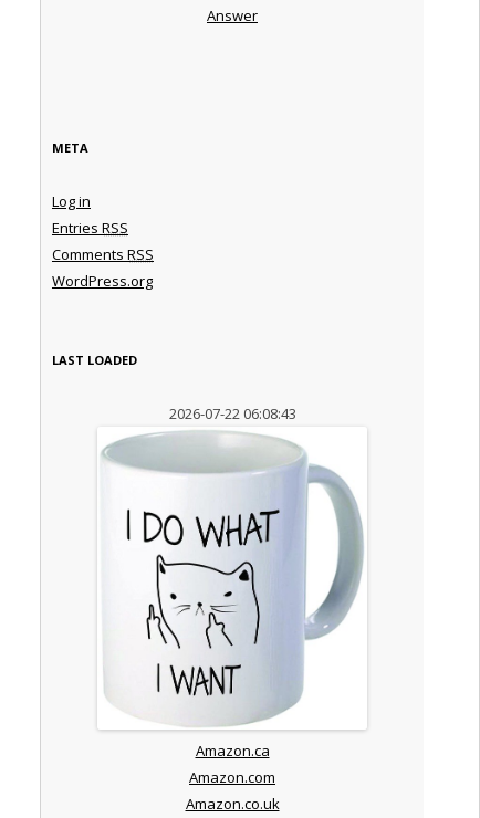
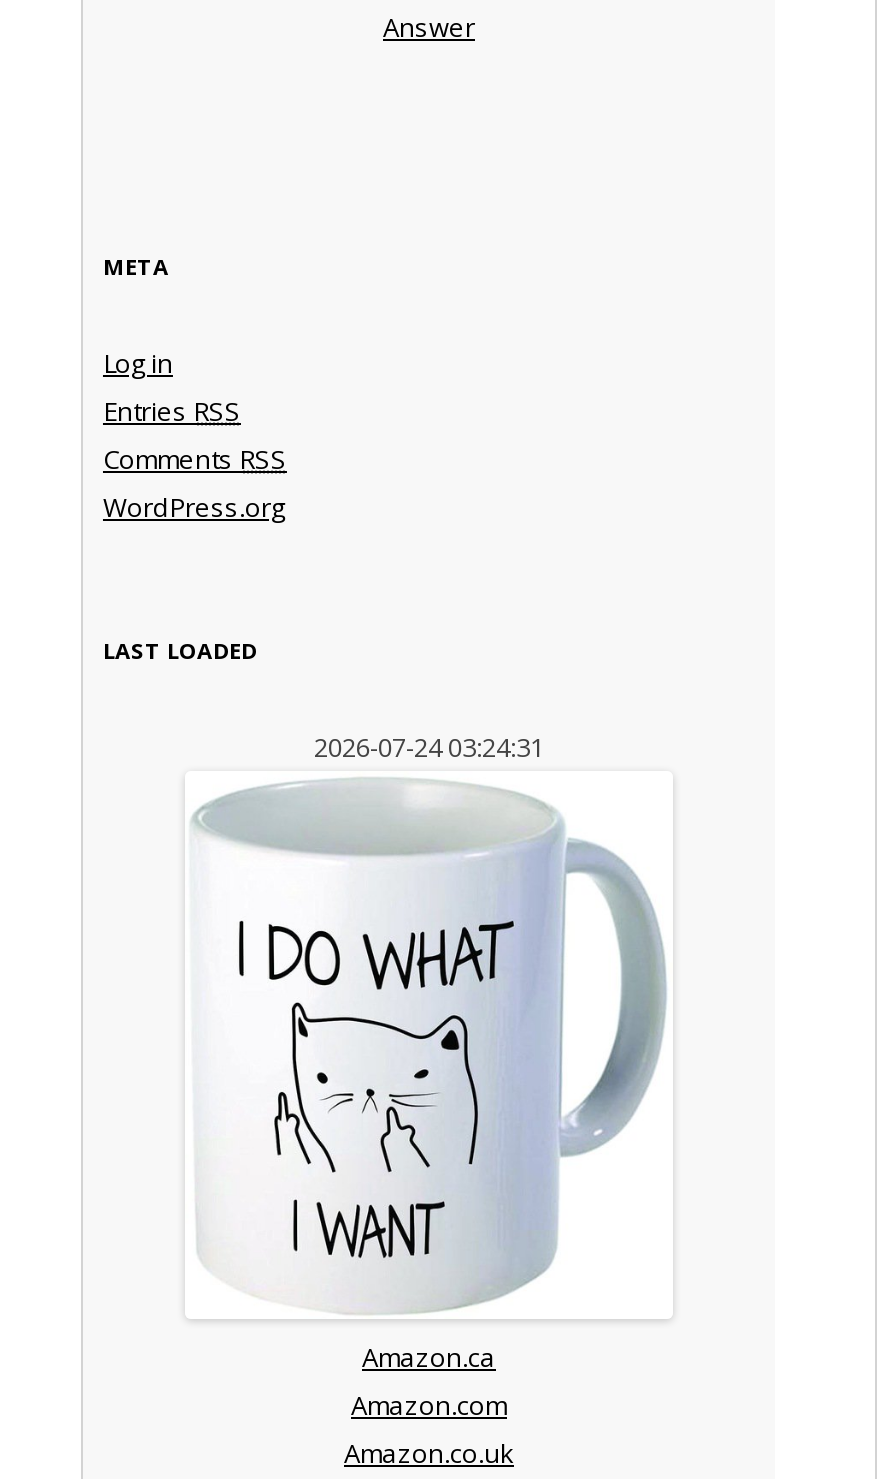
- 2026-07-22 06:08:43
+ 2026-07-24 03:24:31
